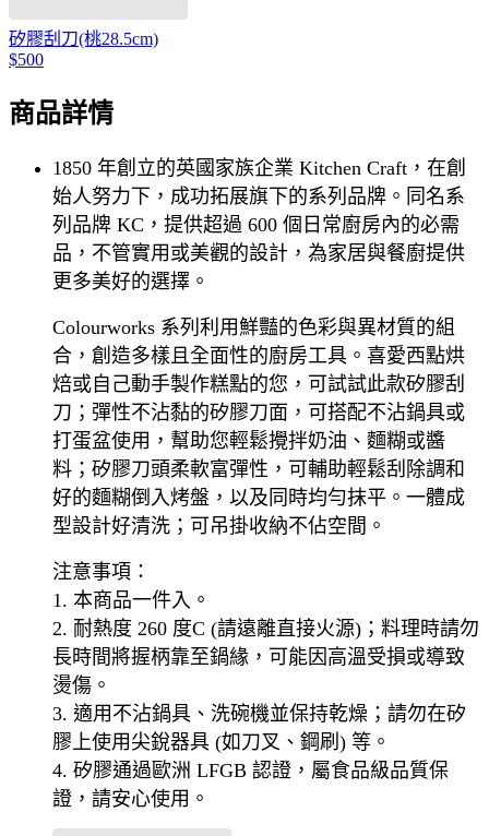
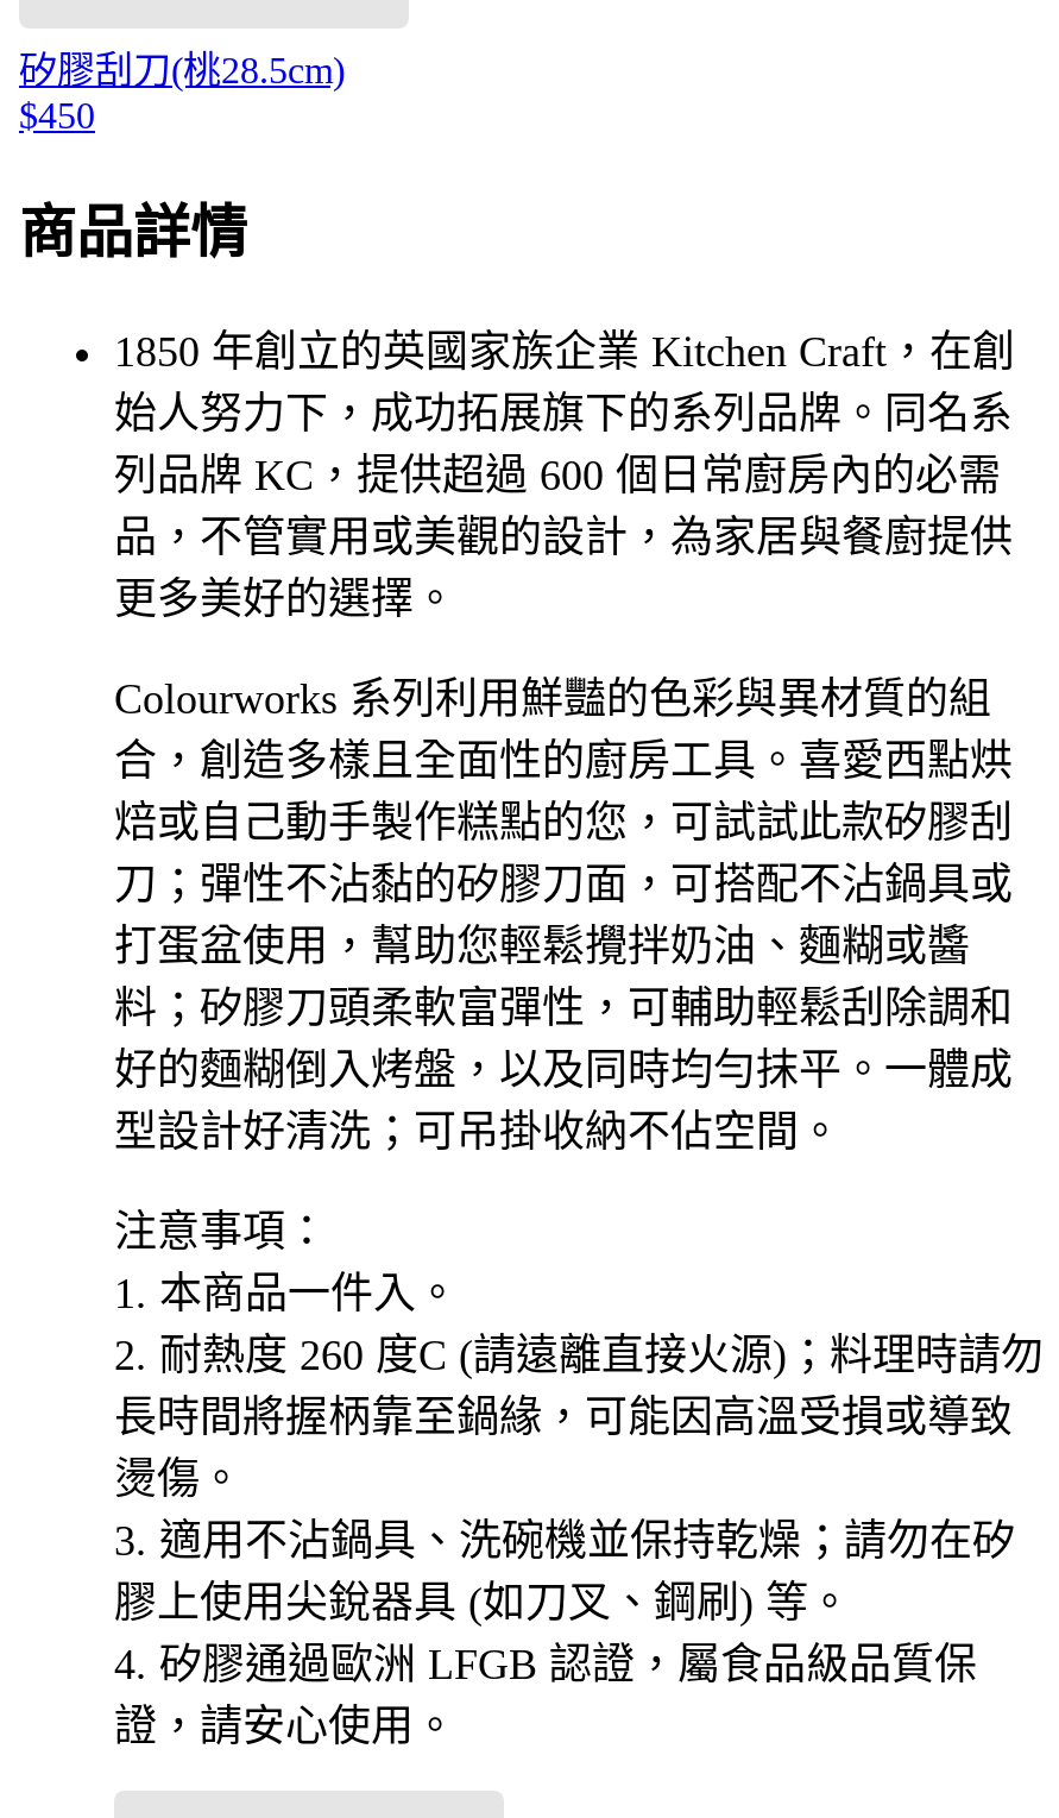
- $500
+ $450
